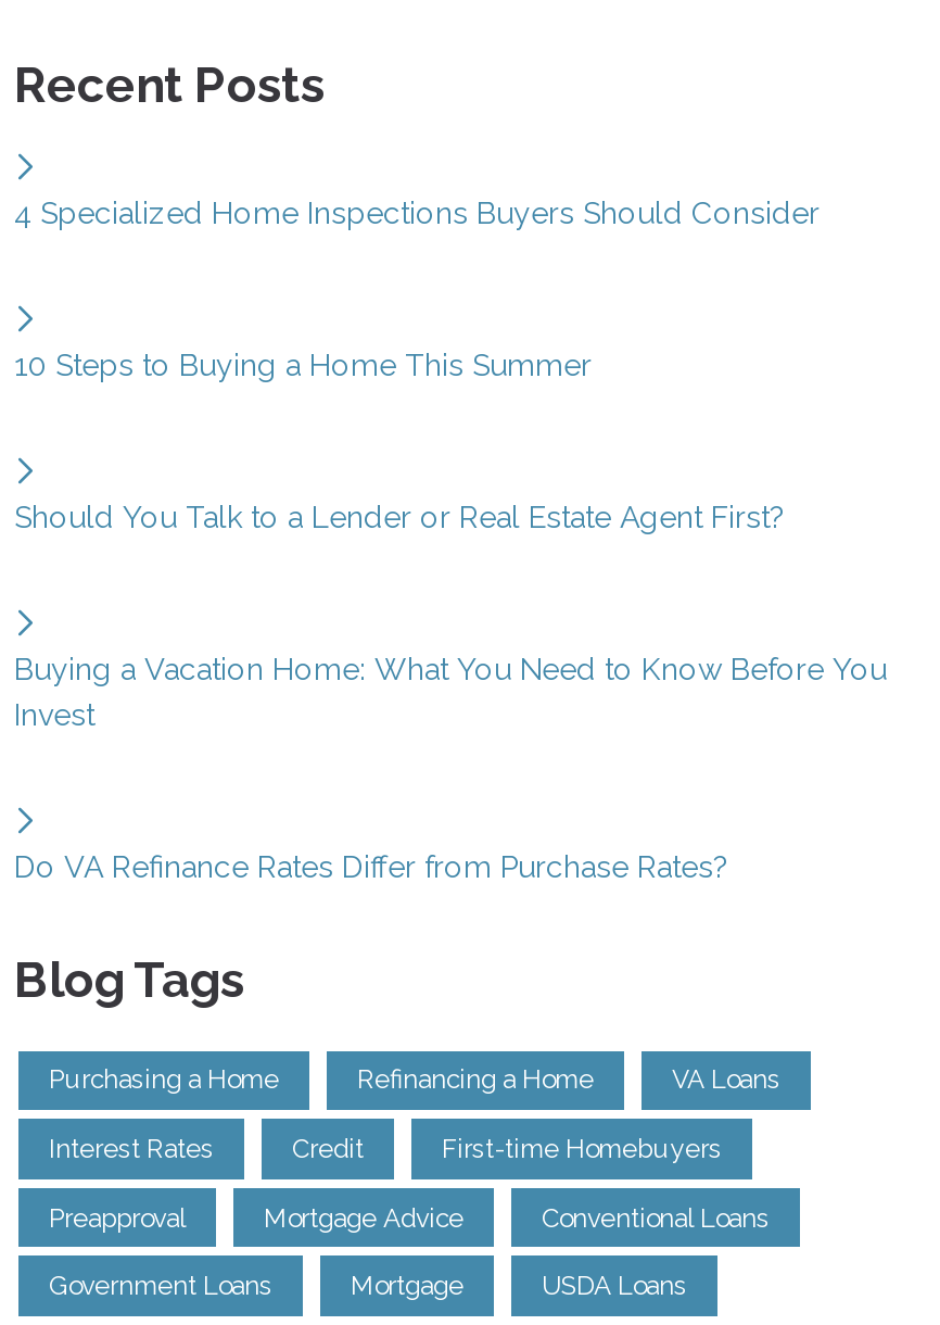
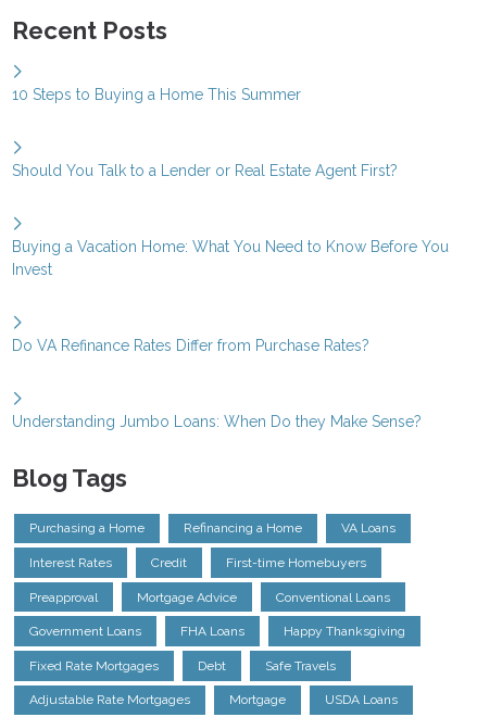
- 4 Specialized Home Inspections Buyers Should Consider

moved up: 10 Steps to Buying a Home This Summer | Should You Talk to a Lender or Real Estate Agent First? | Buying a Vacation Home: What You Need to Know Before You | Invest | Do VA Refinance Rates Differ from Purchase Rates?

+ Understanding Jumbo Loans: When Do they Make Sense?

+ FHA Loans
+ Happy Thanksgiving
+ Fixed Rate Mortgages
+ Debt
+ Safe Travels
+ Adjustable Rate Mortgages
